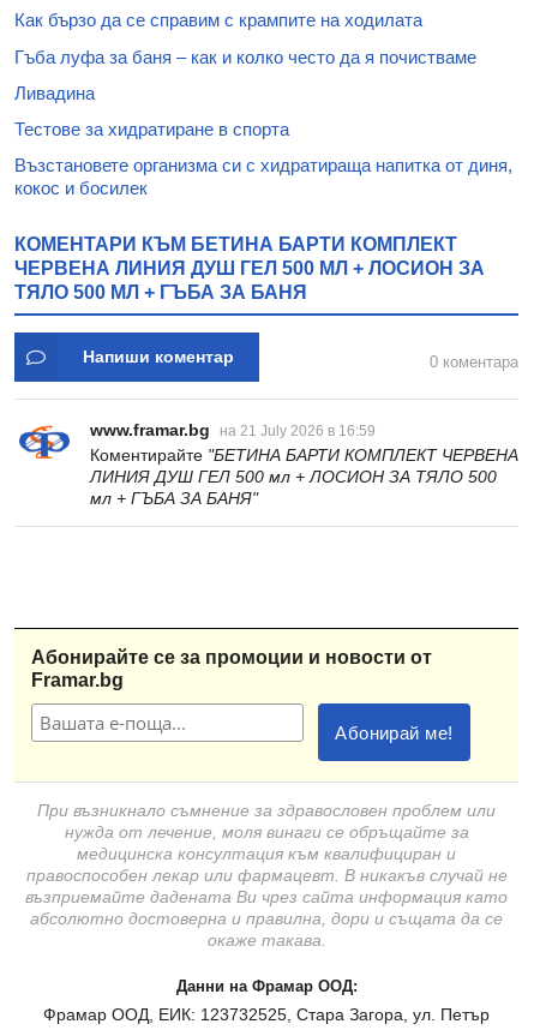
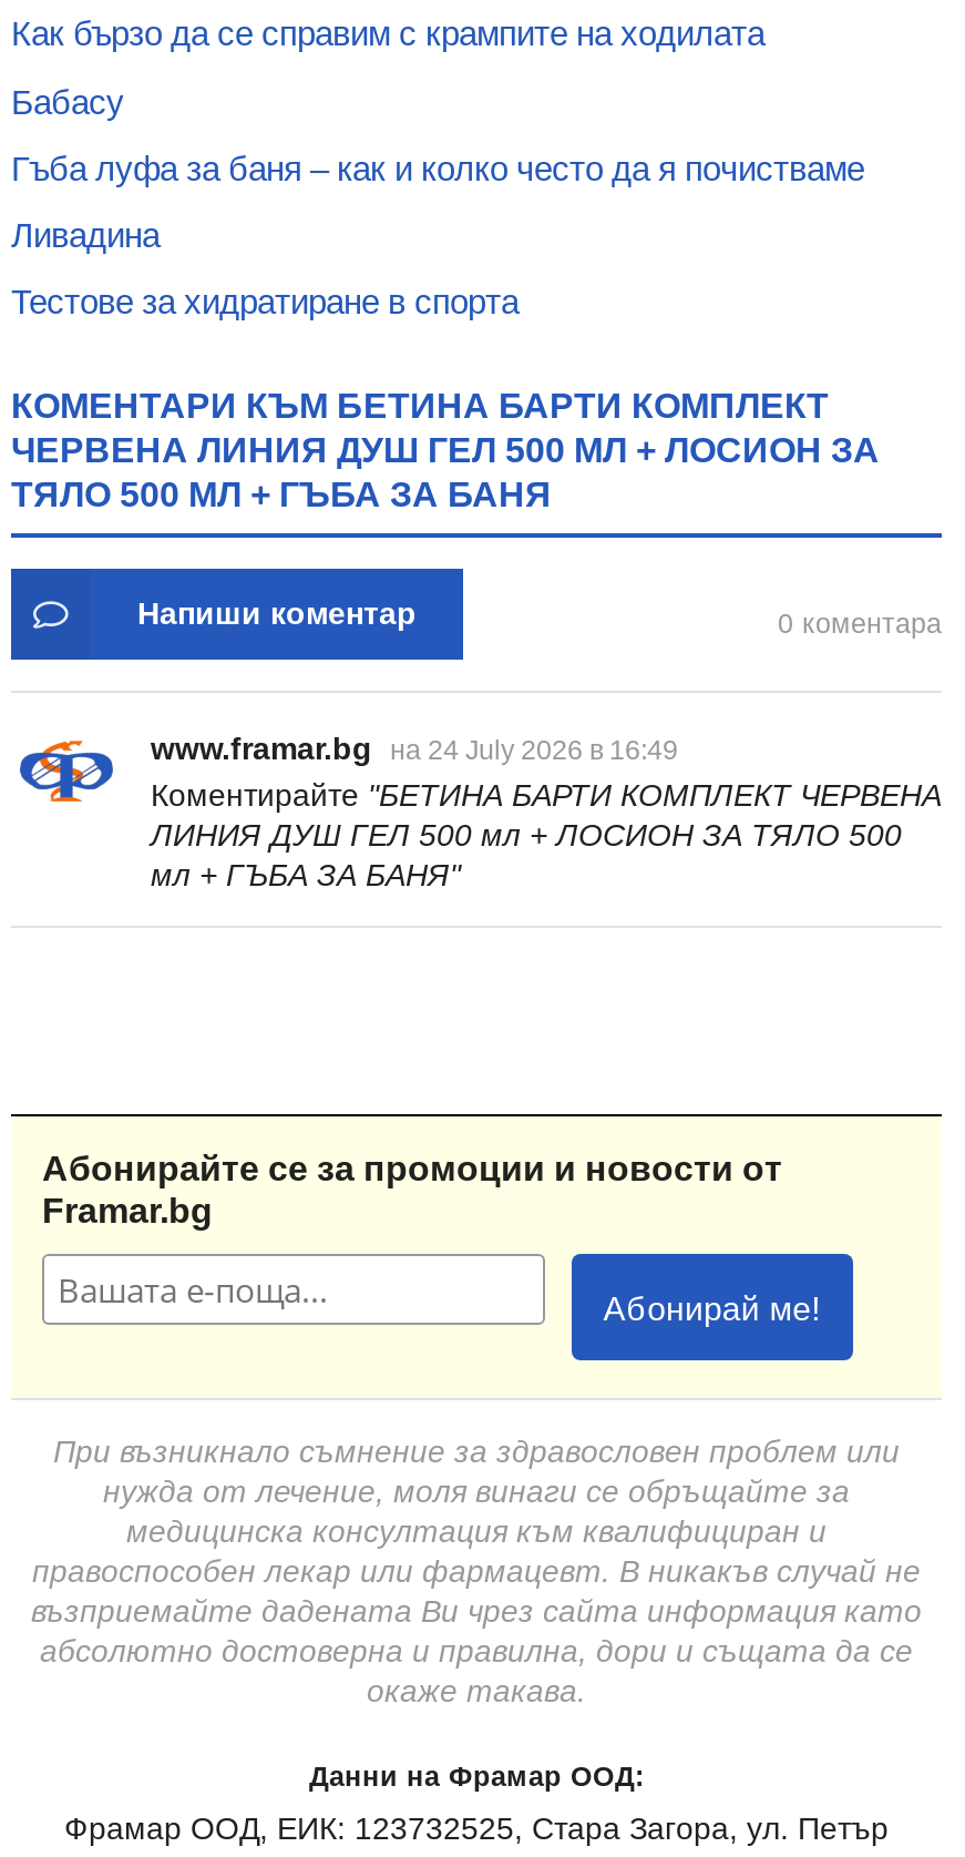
+ Бабасу

moved down: Гъба луфа за баня – как и колко често да я почистваме | Ливадина | Тестове за хидратиране в спорта

- Възстановете организма си с хидратираща напитка от диня,
- кокос и босилек

- www.framar.bg на 21 July 2026 в 16:59
+ www.framar.bg на 24 July 2026 в 16:49
